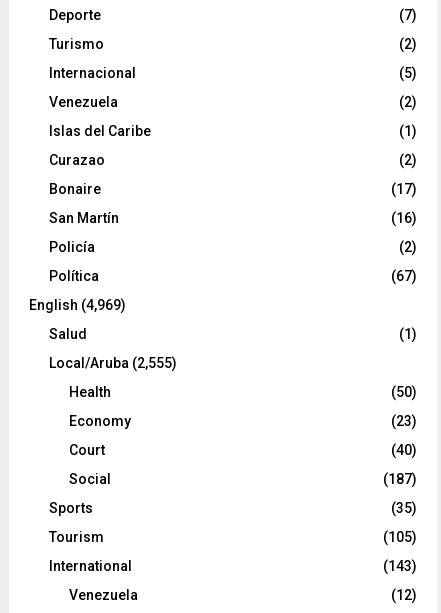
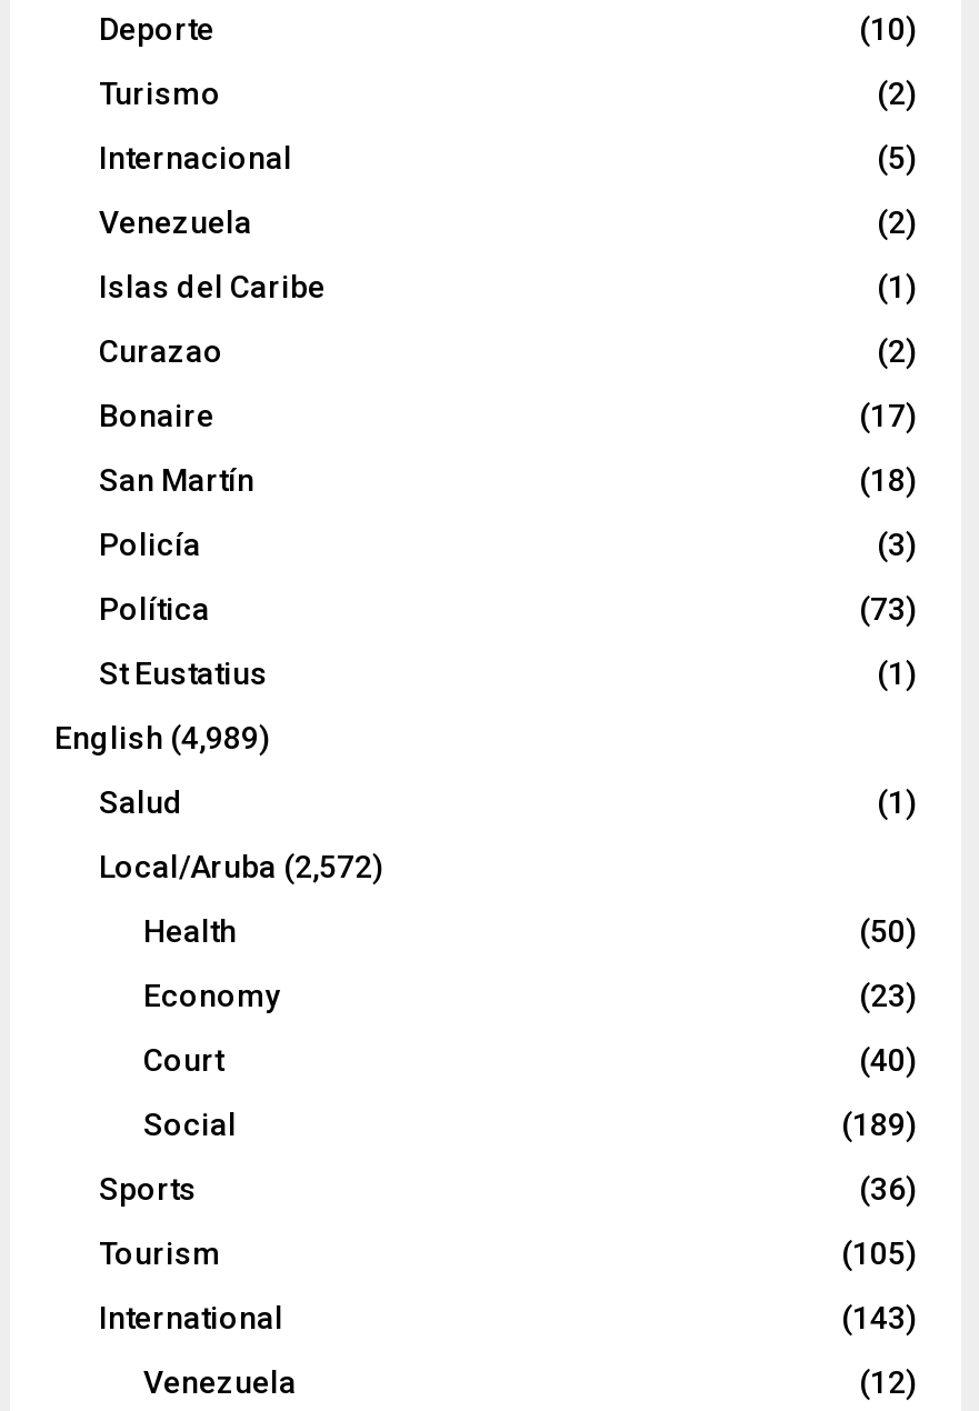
- (7)
+ (10)

- (16)
+ (18)

- (2)
+ (3)

- (67)
- English (4,969)
+ (73)
+ St Eustatius
+ (1)
+ English (4,989)

- Local/Aruba (2,555)
+ Local/Aruba (2,572)

- (187)
+ (189)

- (35)
+ (36)
